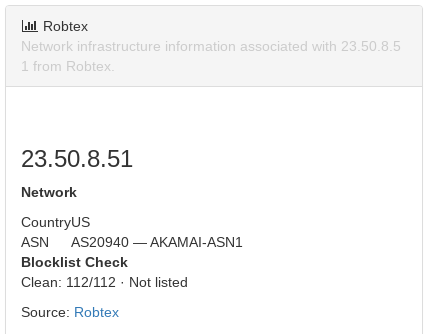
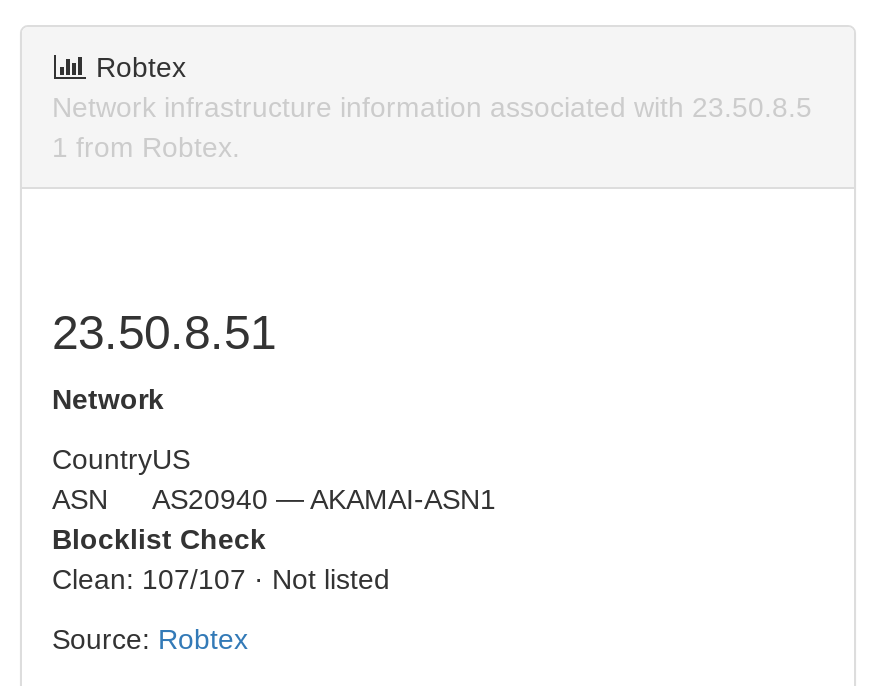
- Clean: 112/112 · Not listed
+ Clean: 107/107 · Not listed
